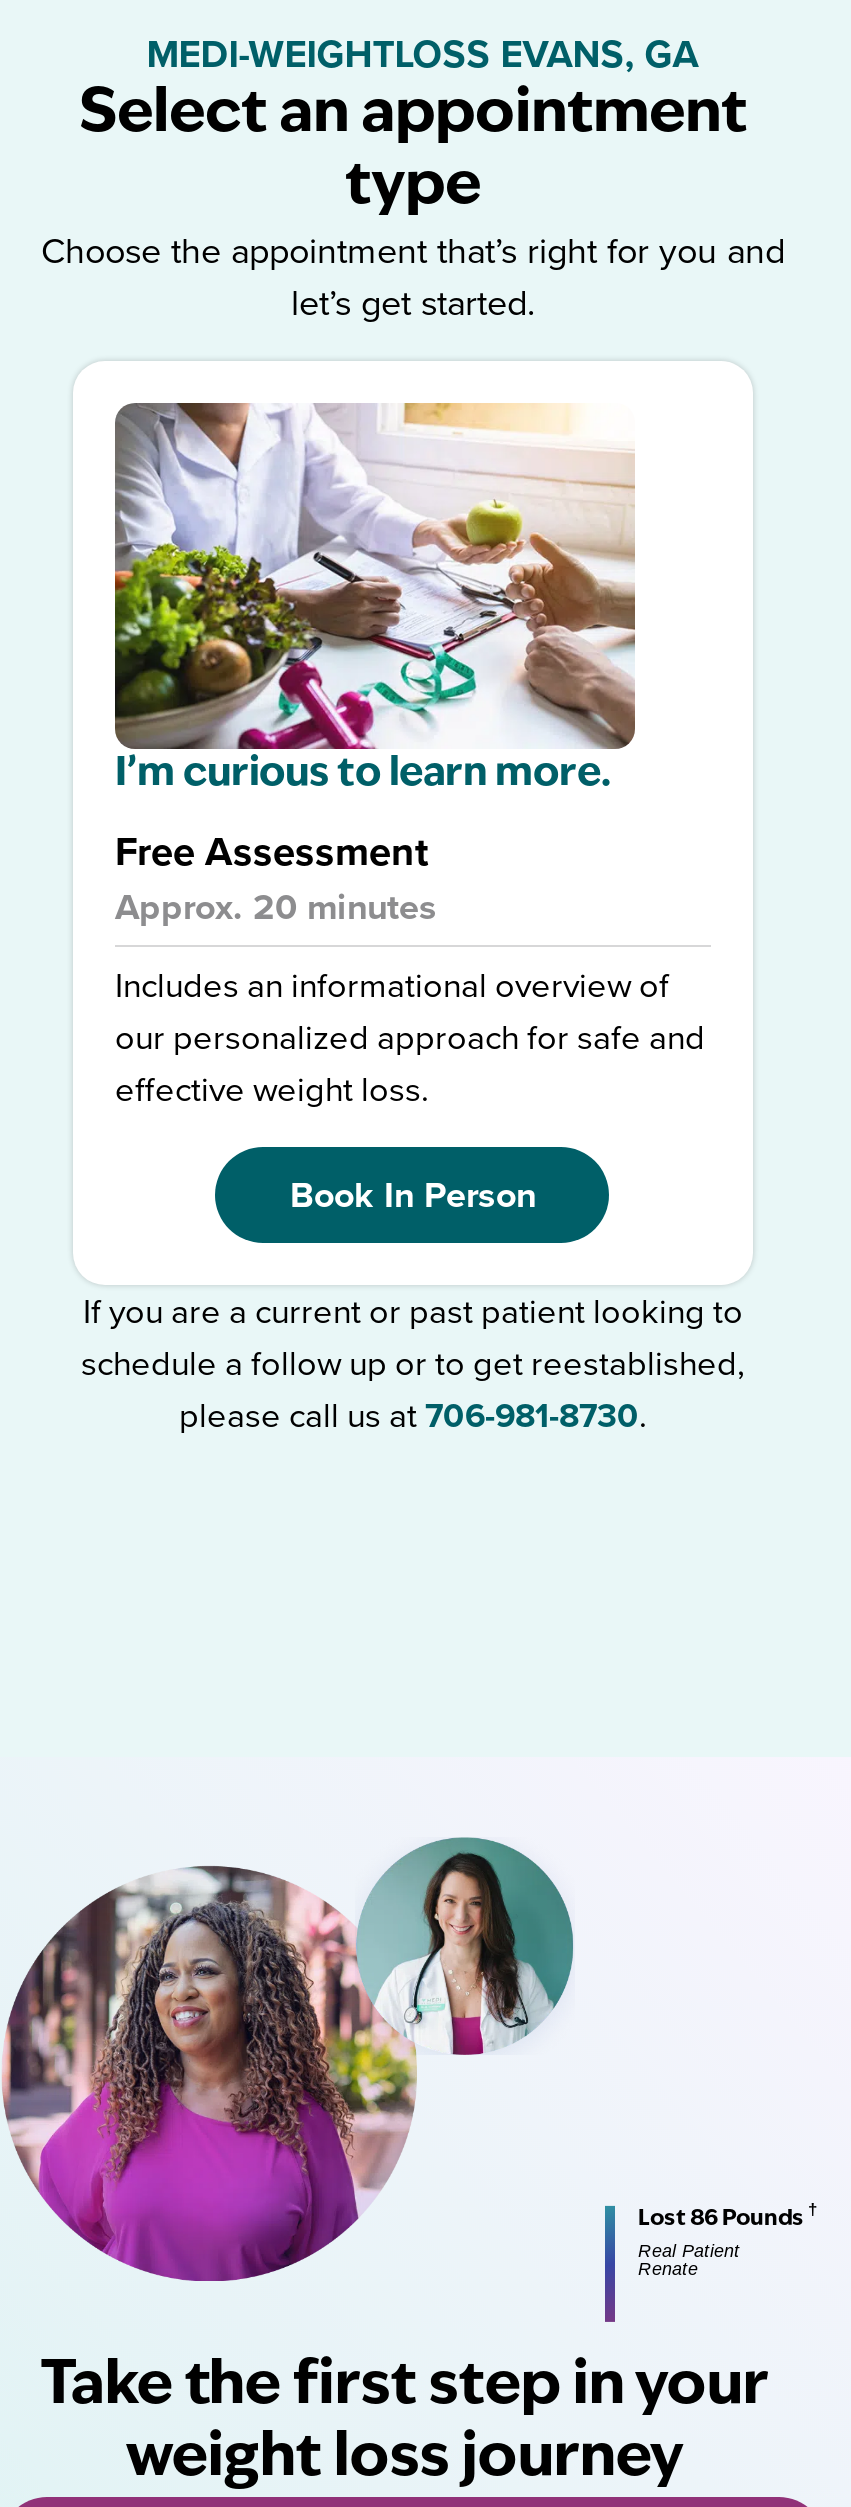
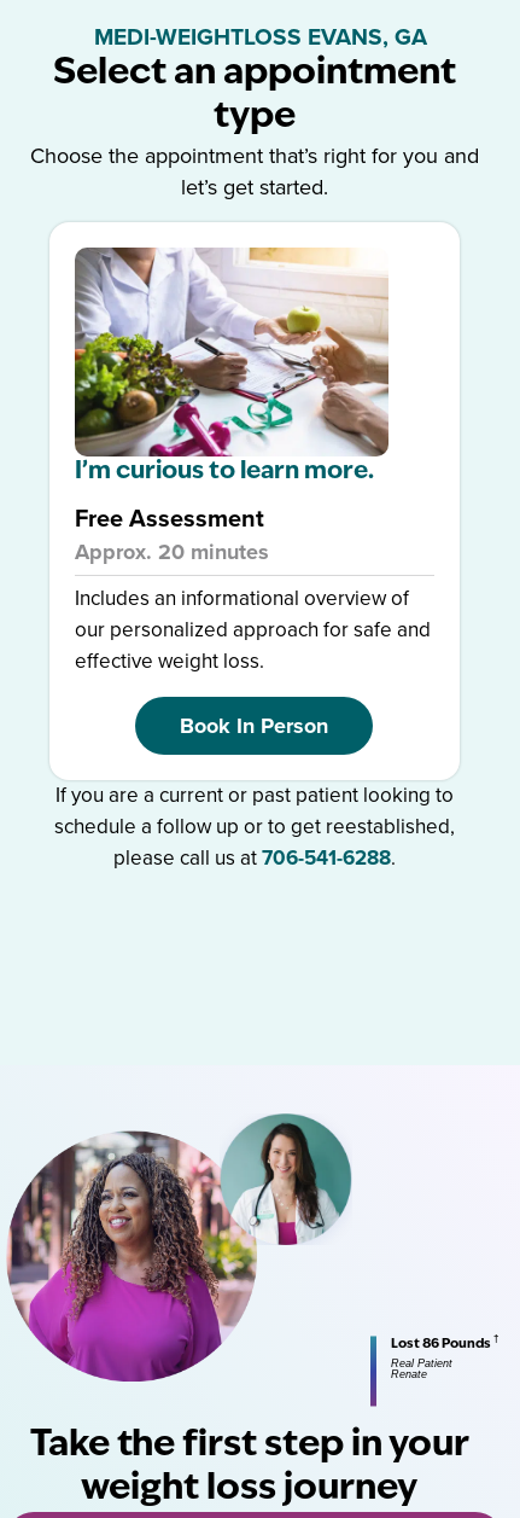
- please call us at 706-981-8730.
+ please call us at 706-541-6288.
